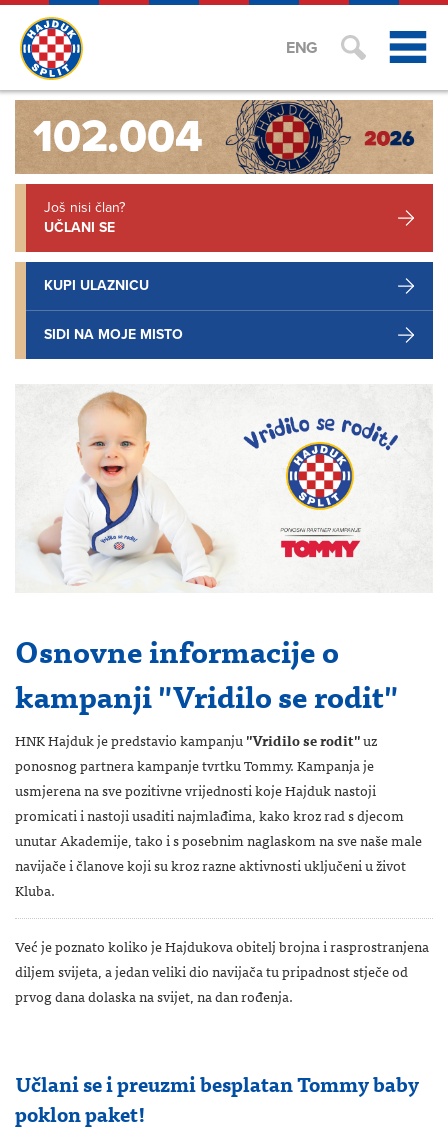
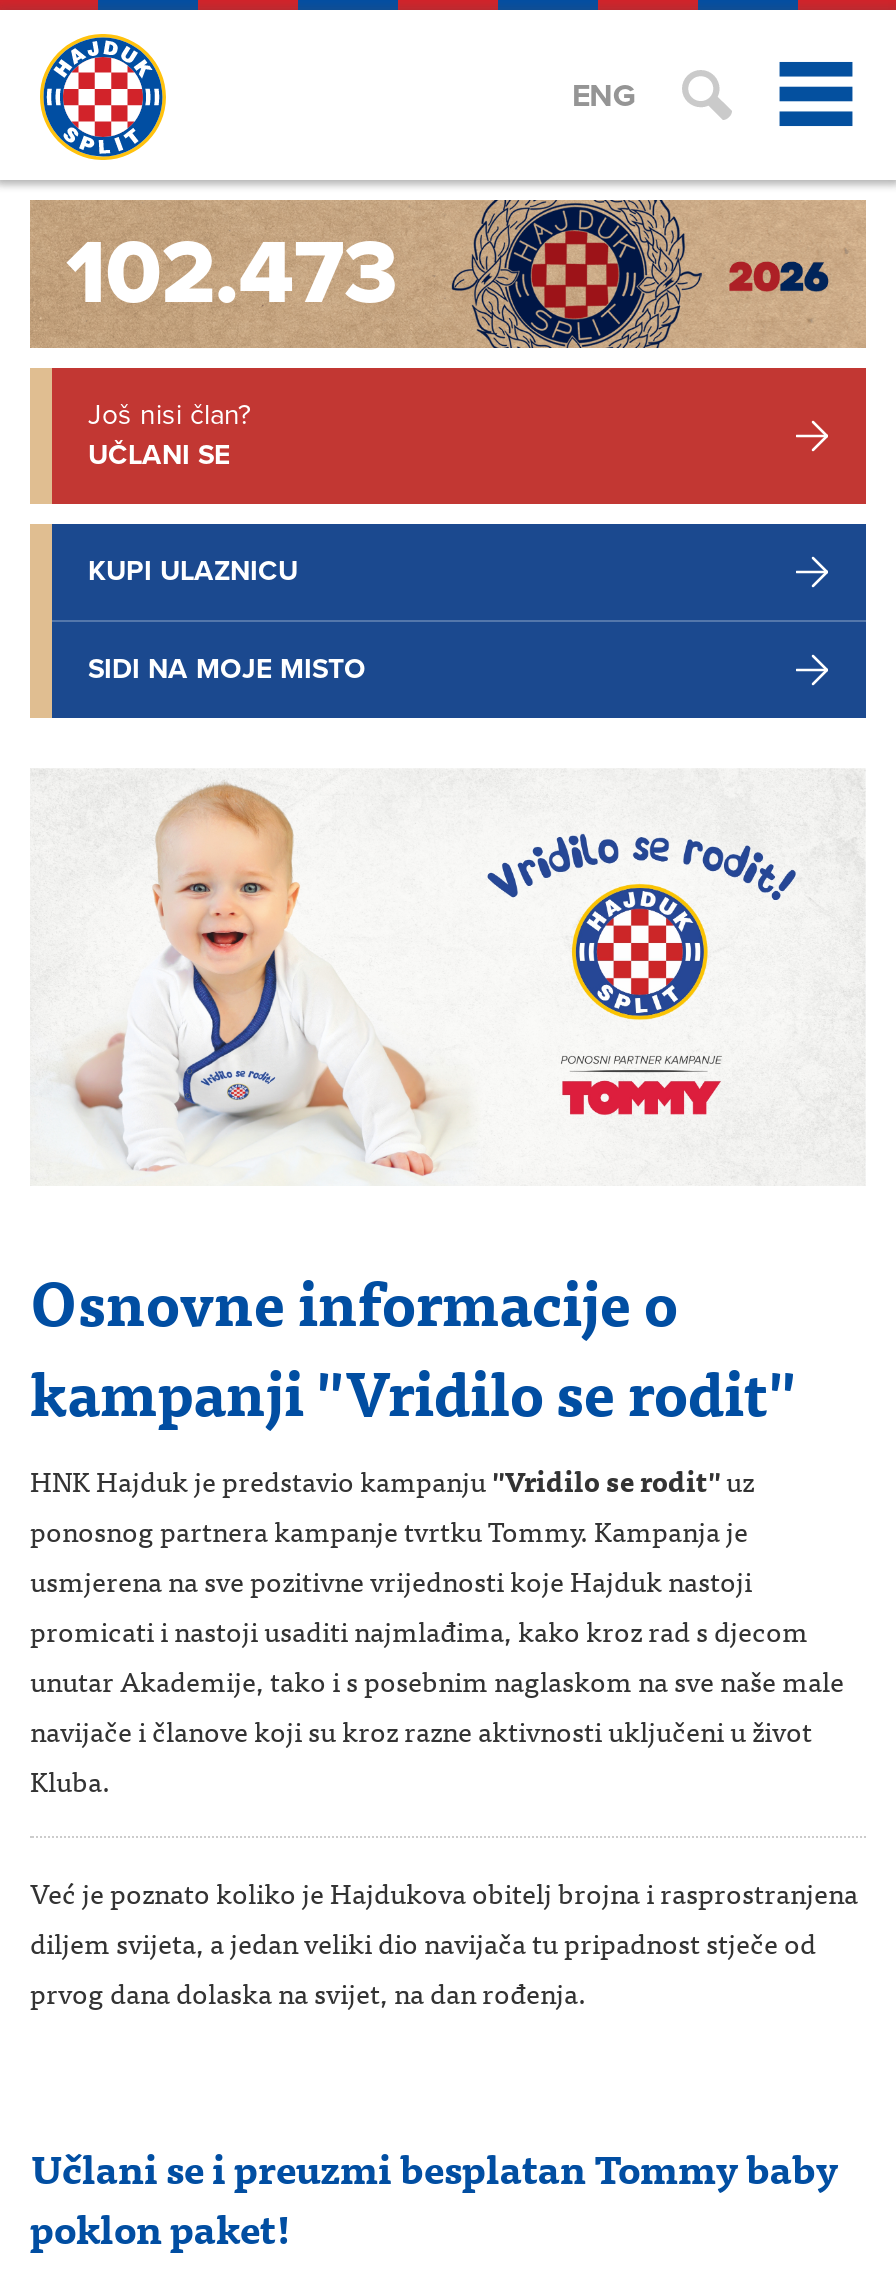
- 102.004
+ 102.473
